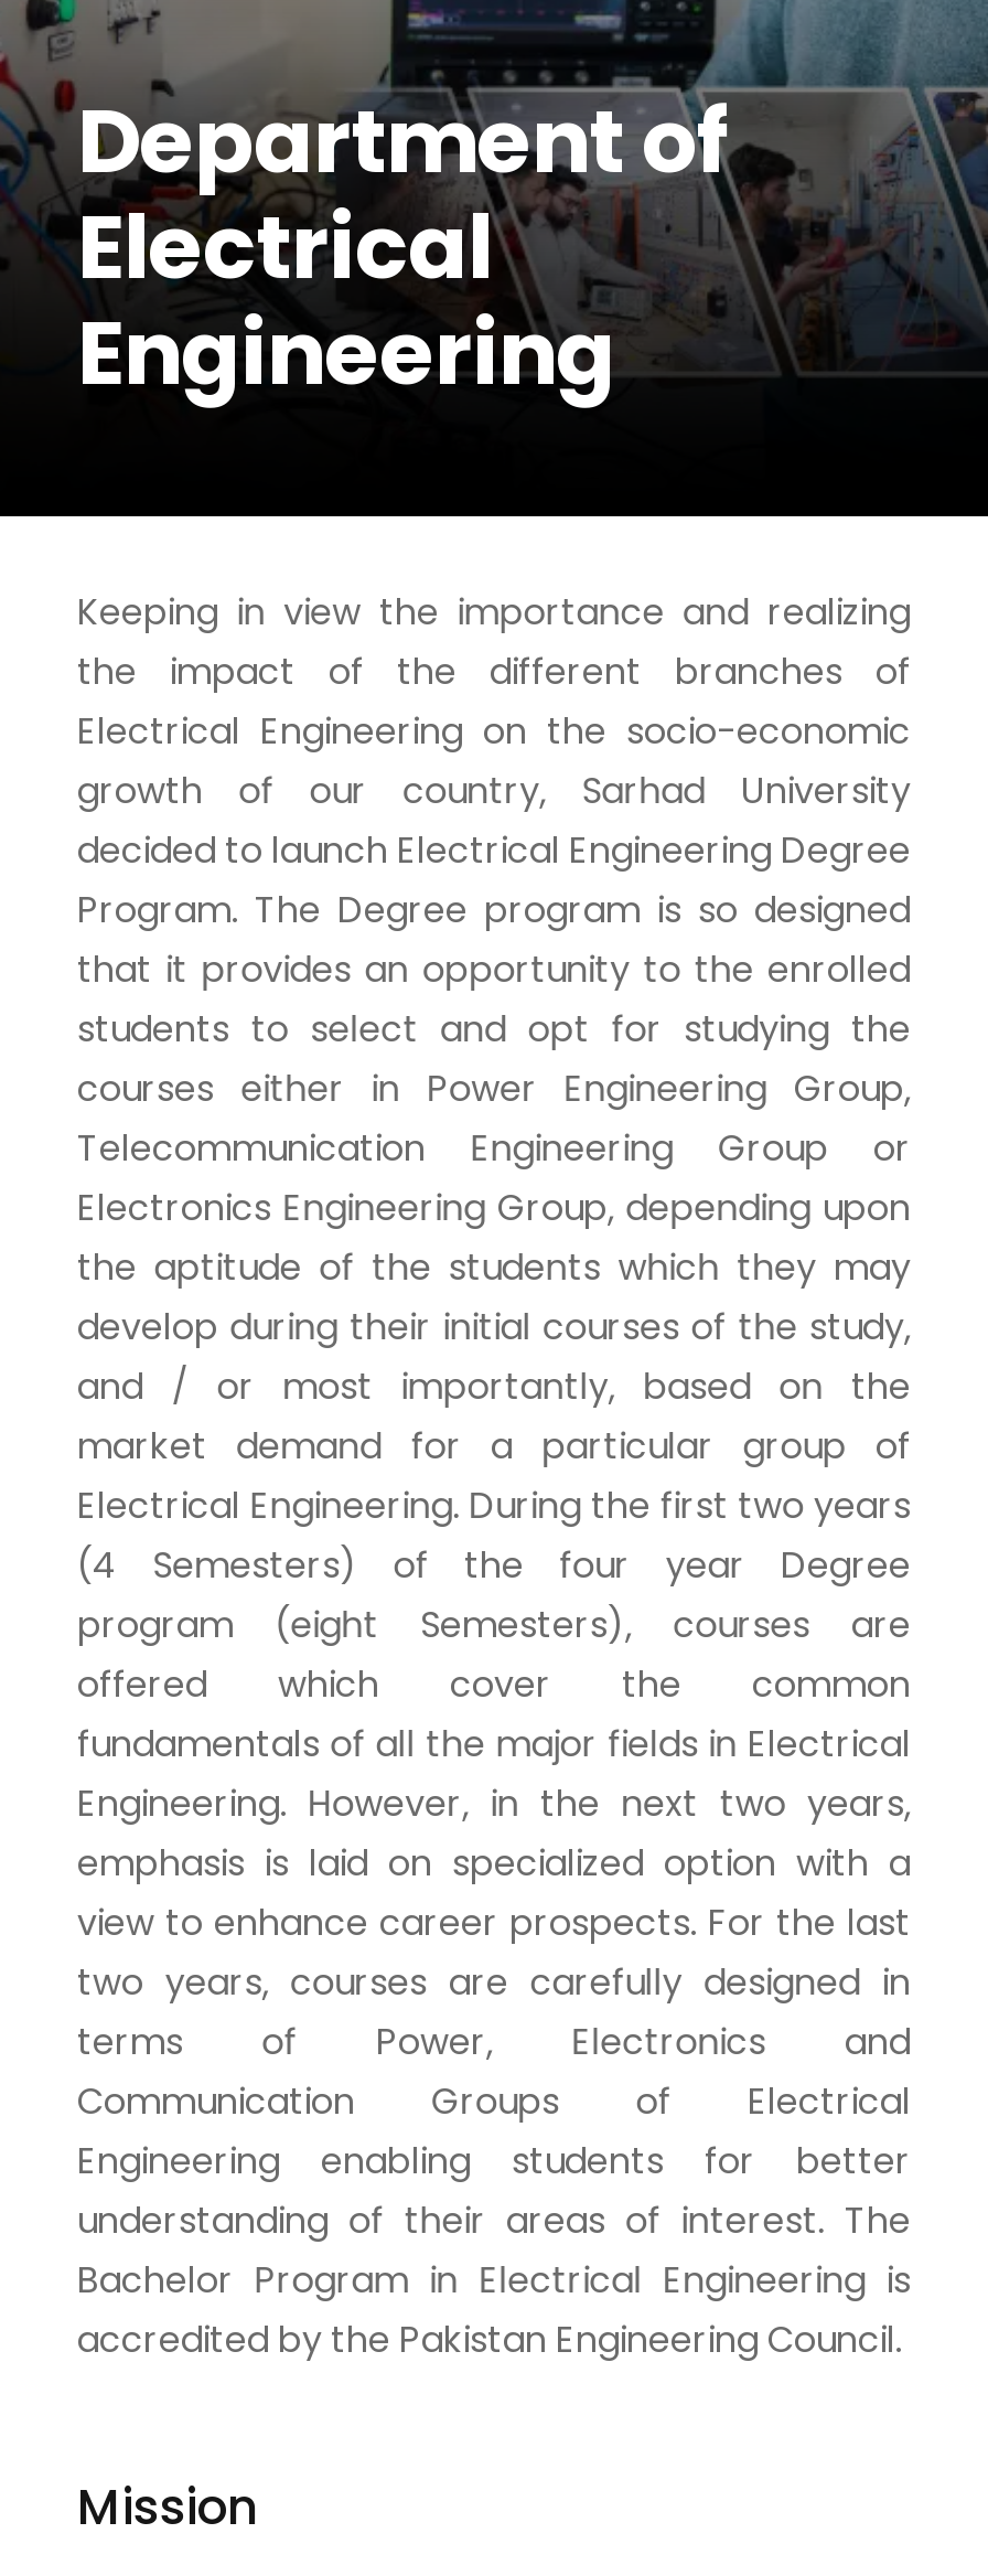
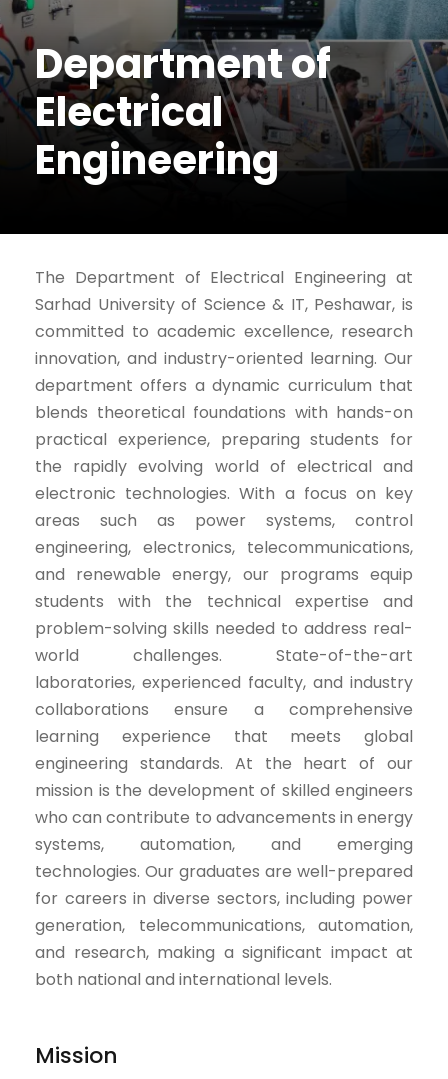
- Keeping in view the importance and realizing
- the impact of the different branches of
- Electrical Engineering on the socio-economic
- growth of our country, Sarhad University
- decided to launch Electrical Engineering Degree
- Program. The Degree program is so designed
- that it provides an opportunity to the enrolled
- students to select and opt for studying the
- courses either in Power Engineering Group,
- Telecommunication Engineering Group or
- Electronics Engineering Group, depending upon
- the aptitude of the students which they may
- develop during their initial courses of the study,
- and / or most importantly, based on the
- market demand for a particular group of
- Electrical Engineering. During the first two years
- (4 Semesters) of the four year Degree
- program (eight Semesters), courses are
- offered which cover the common
- fundamentals of all the major fields in Electrical
- Engineering. However, in the next two years,
- emphasis is laid on specialized option with a
- view to enhance career prospects. For the last
- two years, courses are carefully designed in
- terms of Power, Electronics and
- Communication Groups of Electrical
- Engineering enabling students for better
- understanding of their areas of interest. The
- Bachelor Program in Electrical Engineering is
- accredited by the Pakistan Engineering Council.
+ The Department of Electrical Engineering at
+ Sarhad University of Science & IT, Peshawar, is
+ committed to academic excellence, research
+ innovation, and industry-oriented learning. Our
+ department offers a dynamic curriculum that
+ blends theoretical foundations with hands-on
+ practical experience, preparing students for
+ the rapidly evolving world of electrical and
+ electronic technologies. With a focus on key
+ areas such as power systems, control
+ engineering, electronics, telecommunications,
+ and renewable energy, our programs equip
+ students with the technical expertise and
+ problem-solving skills needed to address real-
+ world challenges. State-of-the-art
+ laboratories, experienced faculty, and industry
+ collaborations ensure a comprehensive
+ learning experience that meets global
+ engineering standards. At the heart of our
+ mission is the development of skilled engineers
+ who can contribute to advancements in energy
+ systems, automation, and emerging
+ technologies. Our graduates are well-prepared
+ for careers in diverse sectors, including power
+ generation, telecommunications, automation,
+ and research, making a significant impact at
+ both national and international levels.
